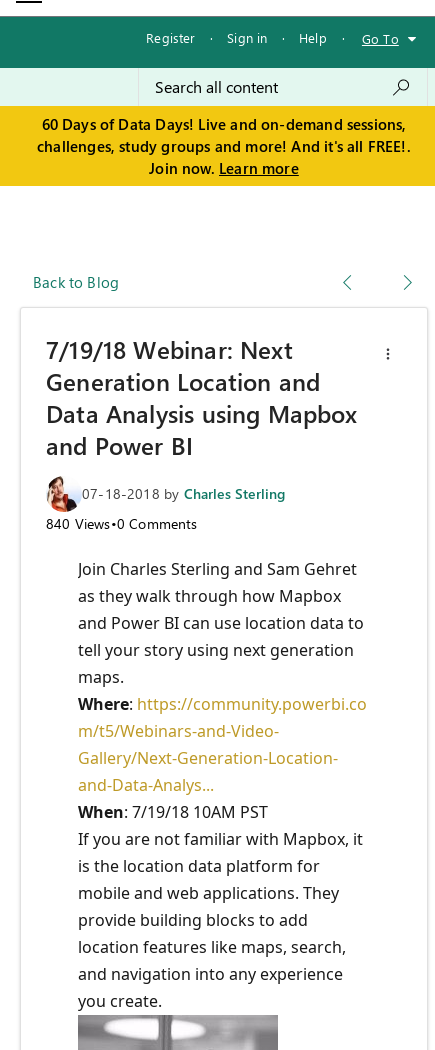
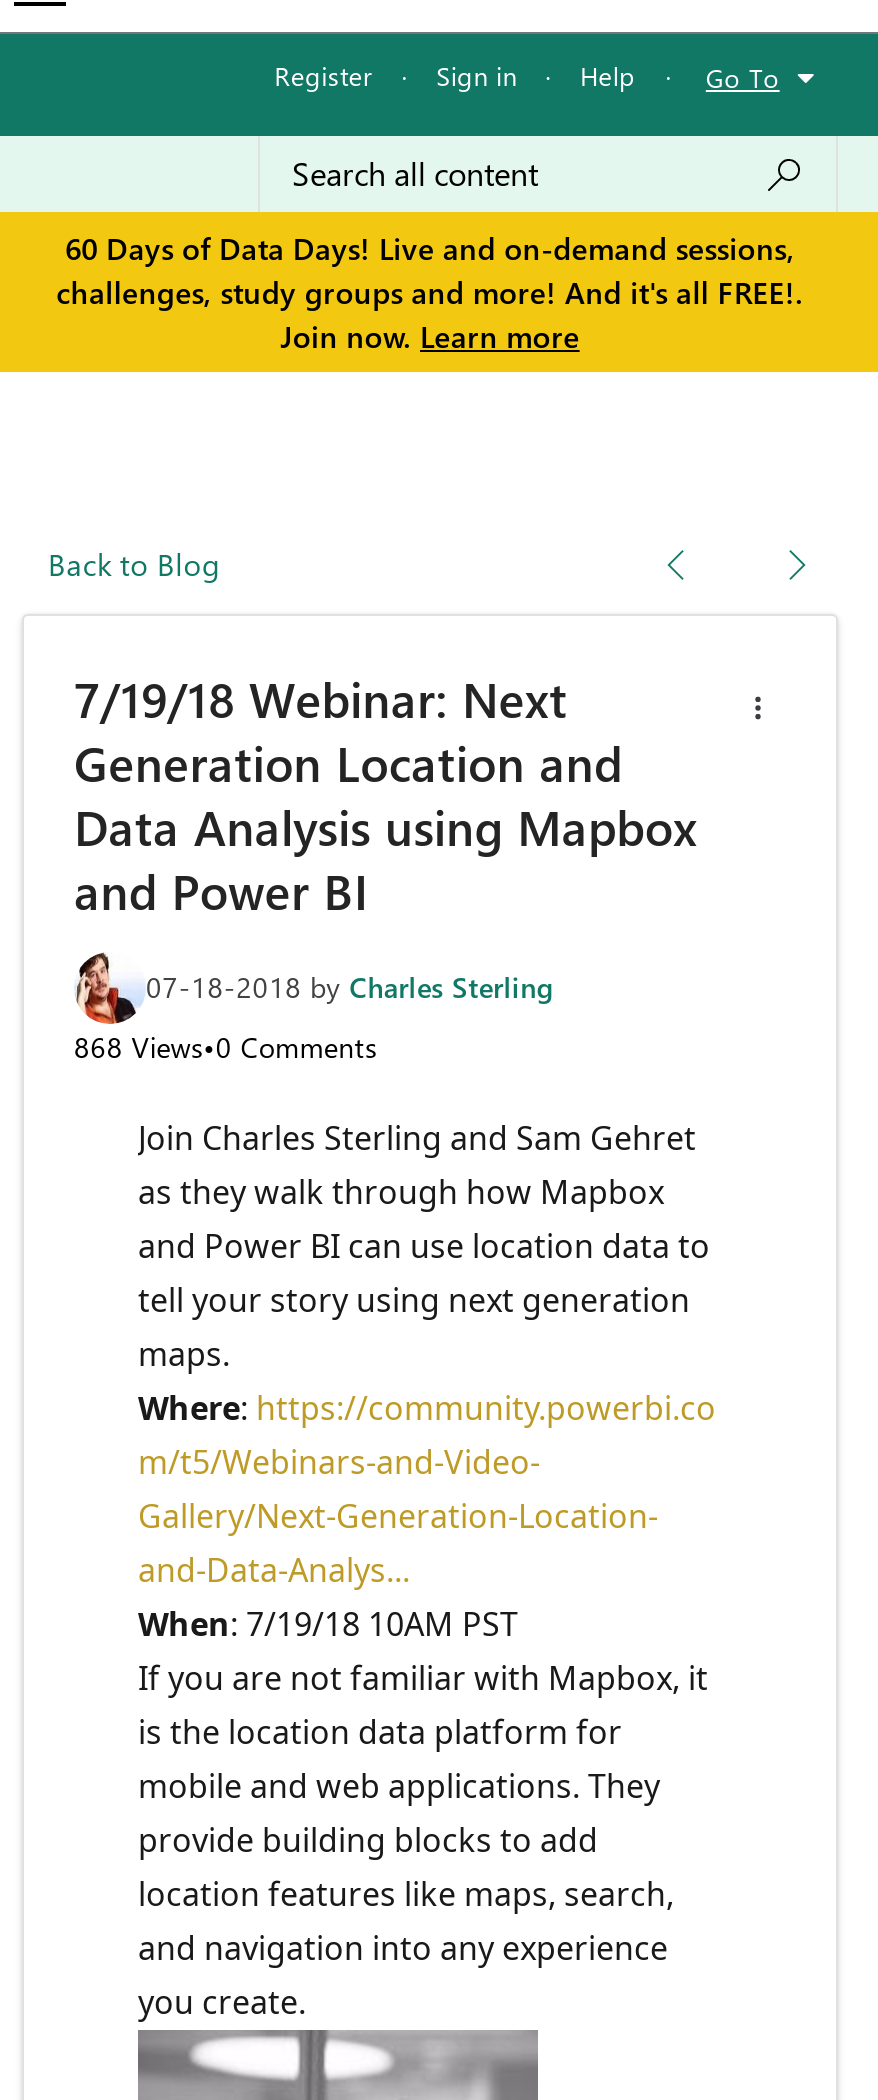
- 840 Views•0 Comments
+ 868 Views•0 Comments
